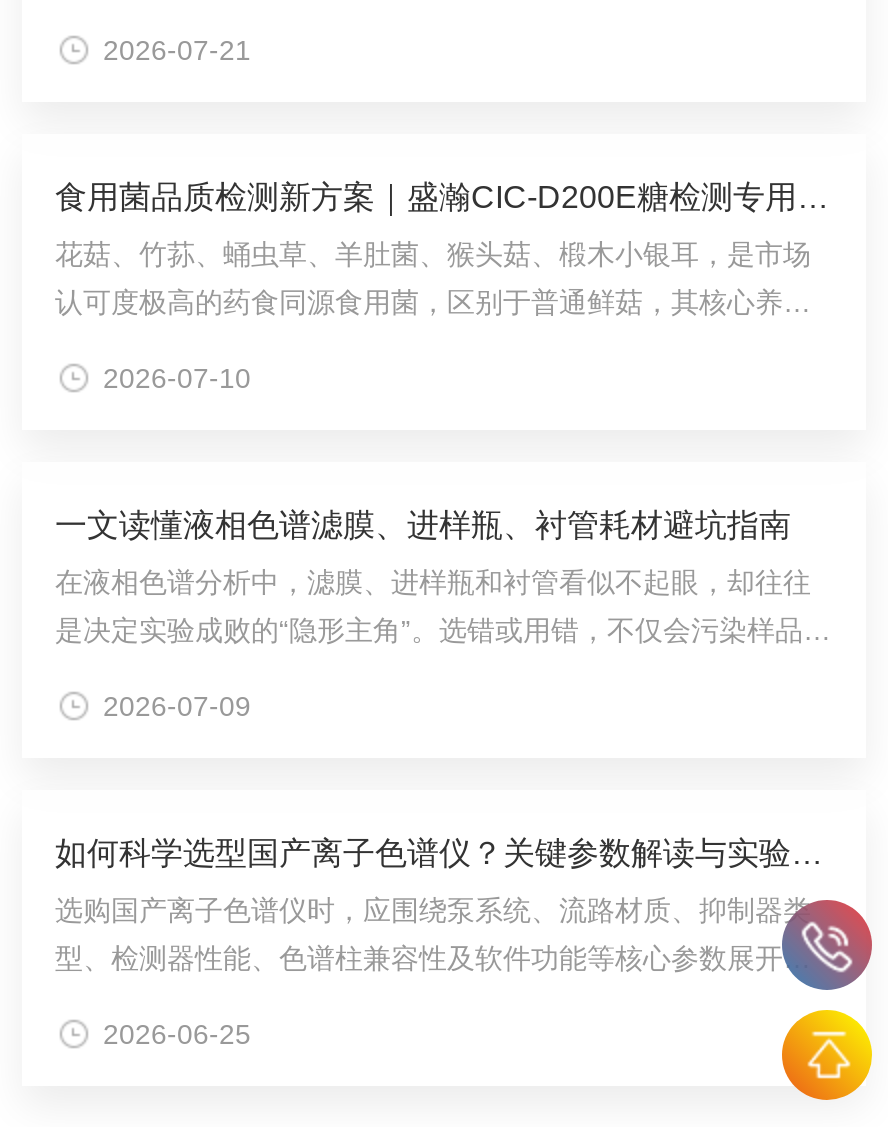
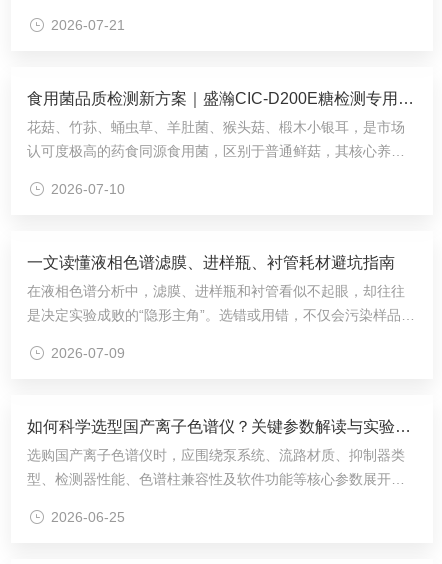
- [image]

- [image]
